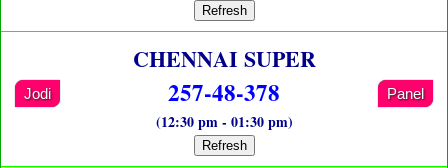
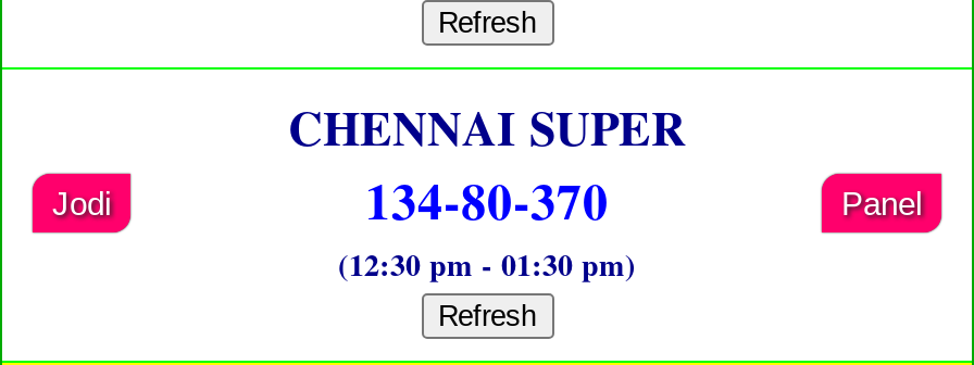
- 257-48-378
+ 134-80-370
